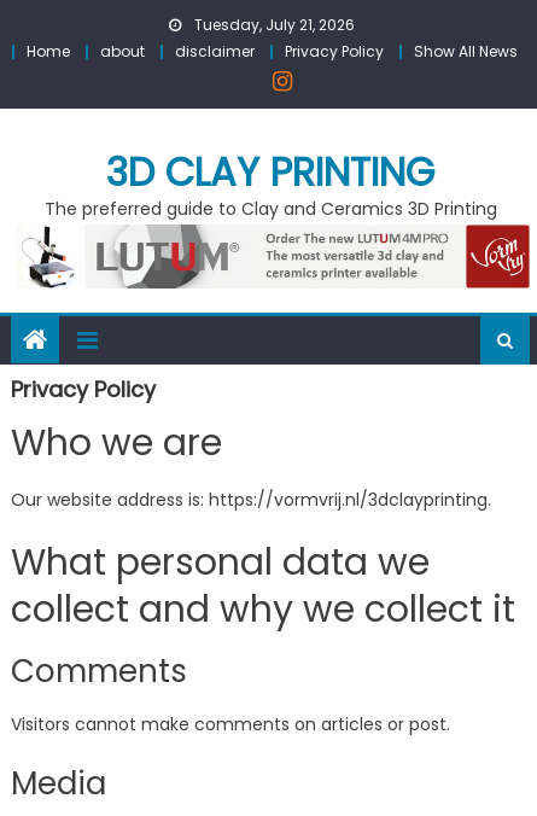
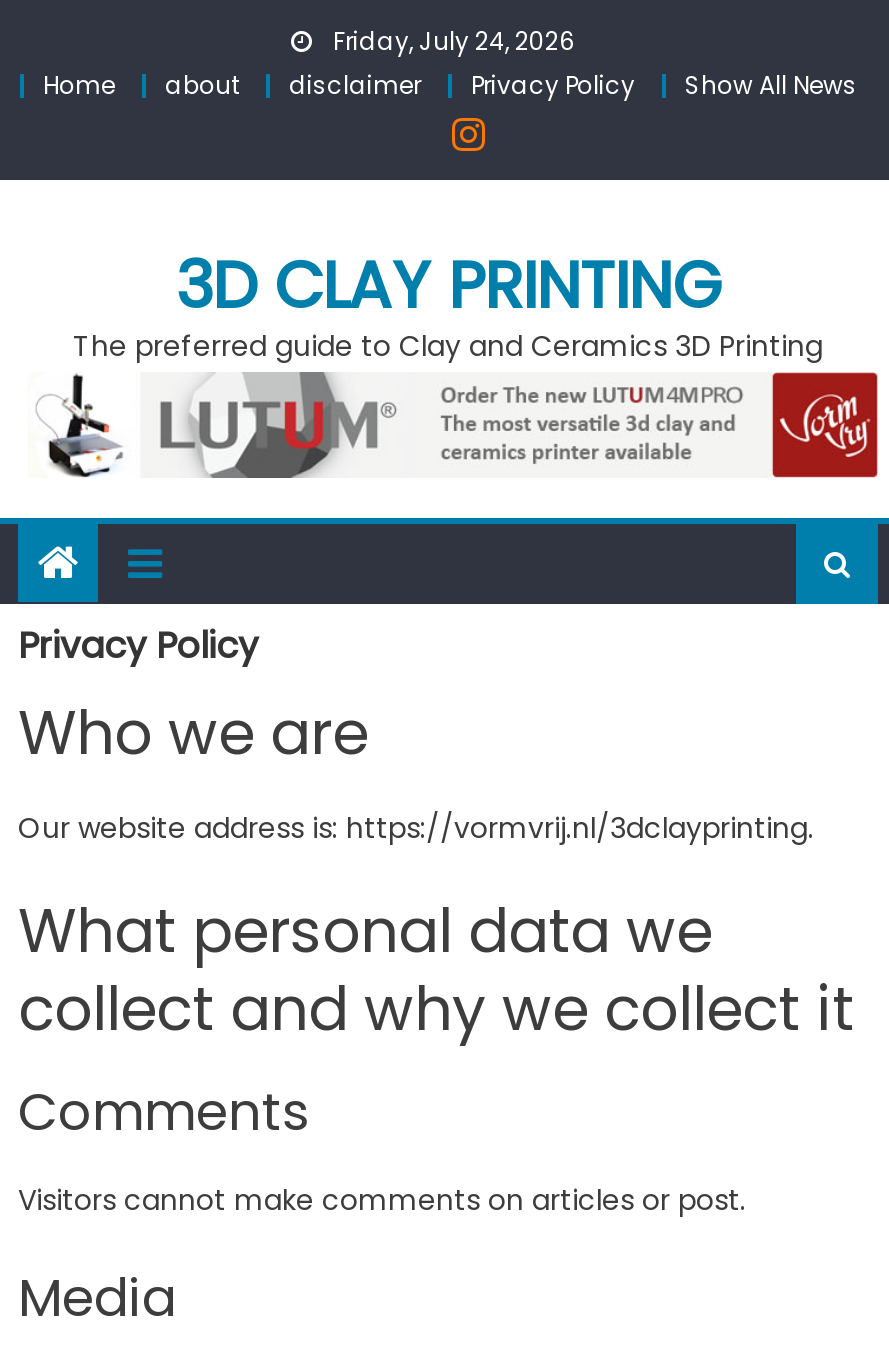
- Tuesday, July 21, 2026
+ Friday, July 24, 2026
